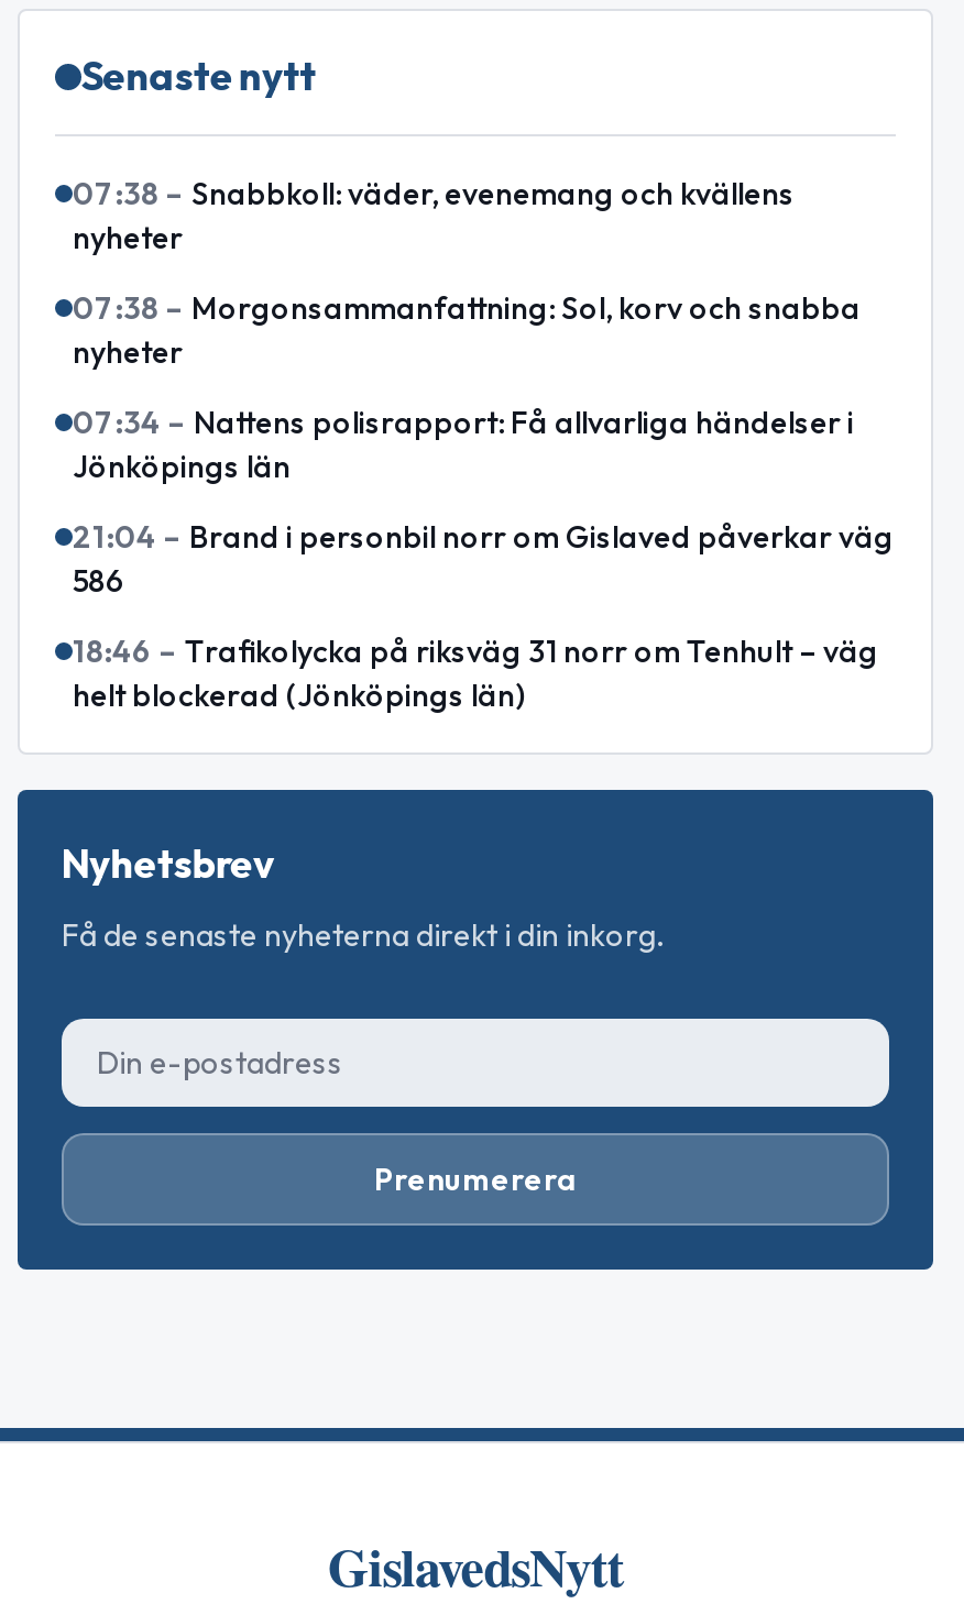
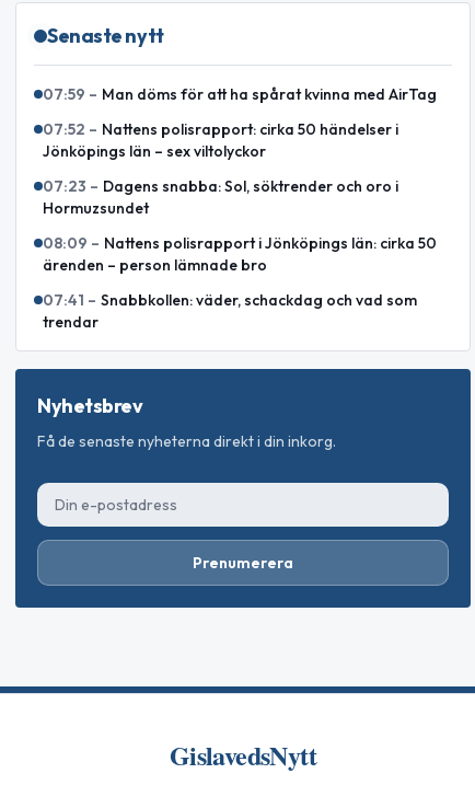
- 07:38 – Snabbkoll: väder, evenemang och kvällens
- nyheter
+ 07:59 – Man döms för att ha spårat kvinna med AirTag

- 07:38 – Morgonsammanfattning: Sol, korv och snabba
- nyheter
+ 07:52 – Nattens polisrapport: cirka 50 händelser i
+ Jönköpings län – sex viltolyckor

- 07:34 – Nattens polisrapport: Få allvarliga händelser i
- Jönköpings län
+ 07:23 – Dagens snabba: Sol, söktrender och oro i
+ Hormuzsundet

- 21:04 – Brand i personbil norr om Gislaved påverkar väg
- 586
+ 08:09 – Nattens polisrapport i Jönköpings län: cirka 50
+ ärenden – person lämnade bro

- 18:46 – Trafikolycka på riksväg 31 norr om Tenhult – väg
- helt blockerad (Jönköpings län)
+ 07:41 – Snabbkollen: väder, schackdag och vad som
+ trendar
